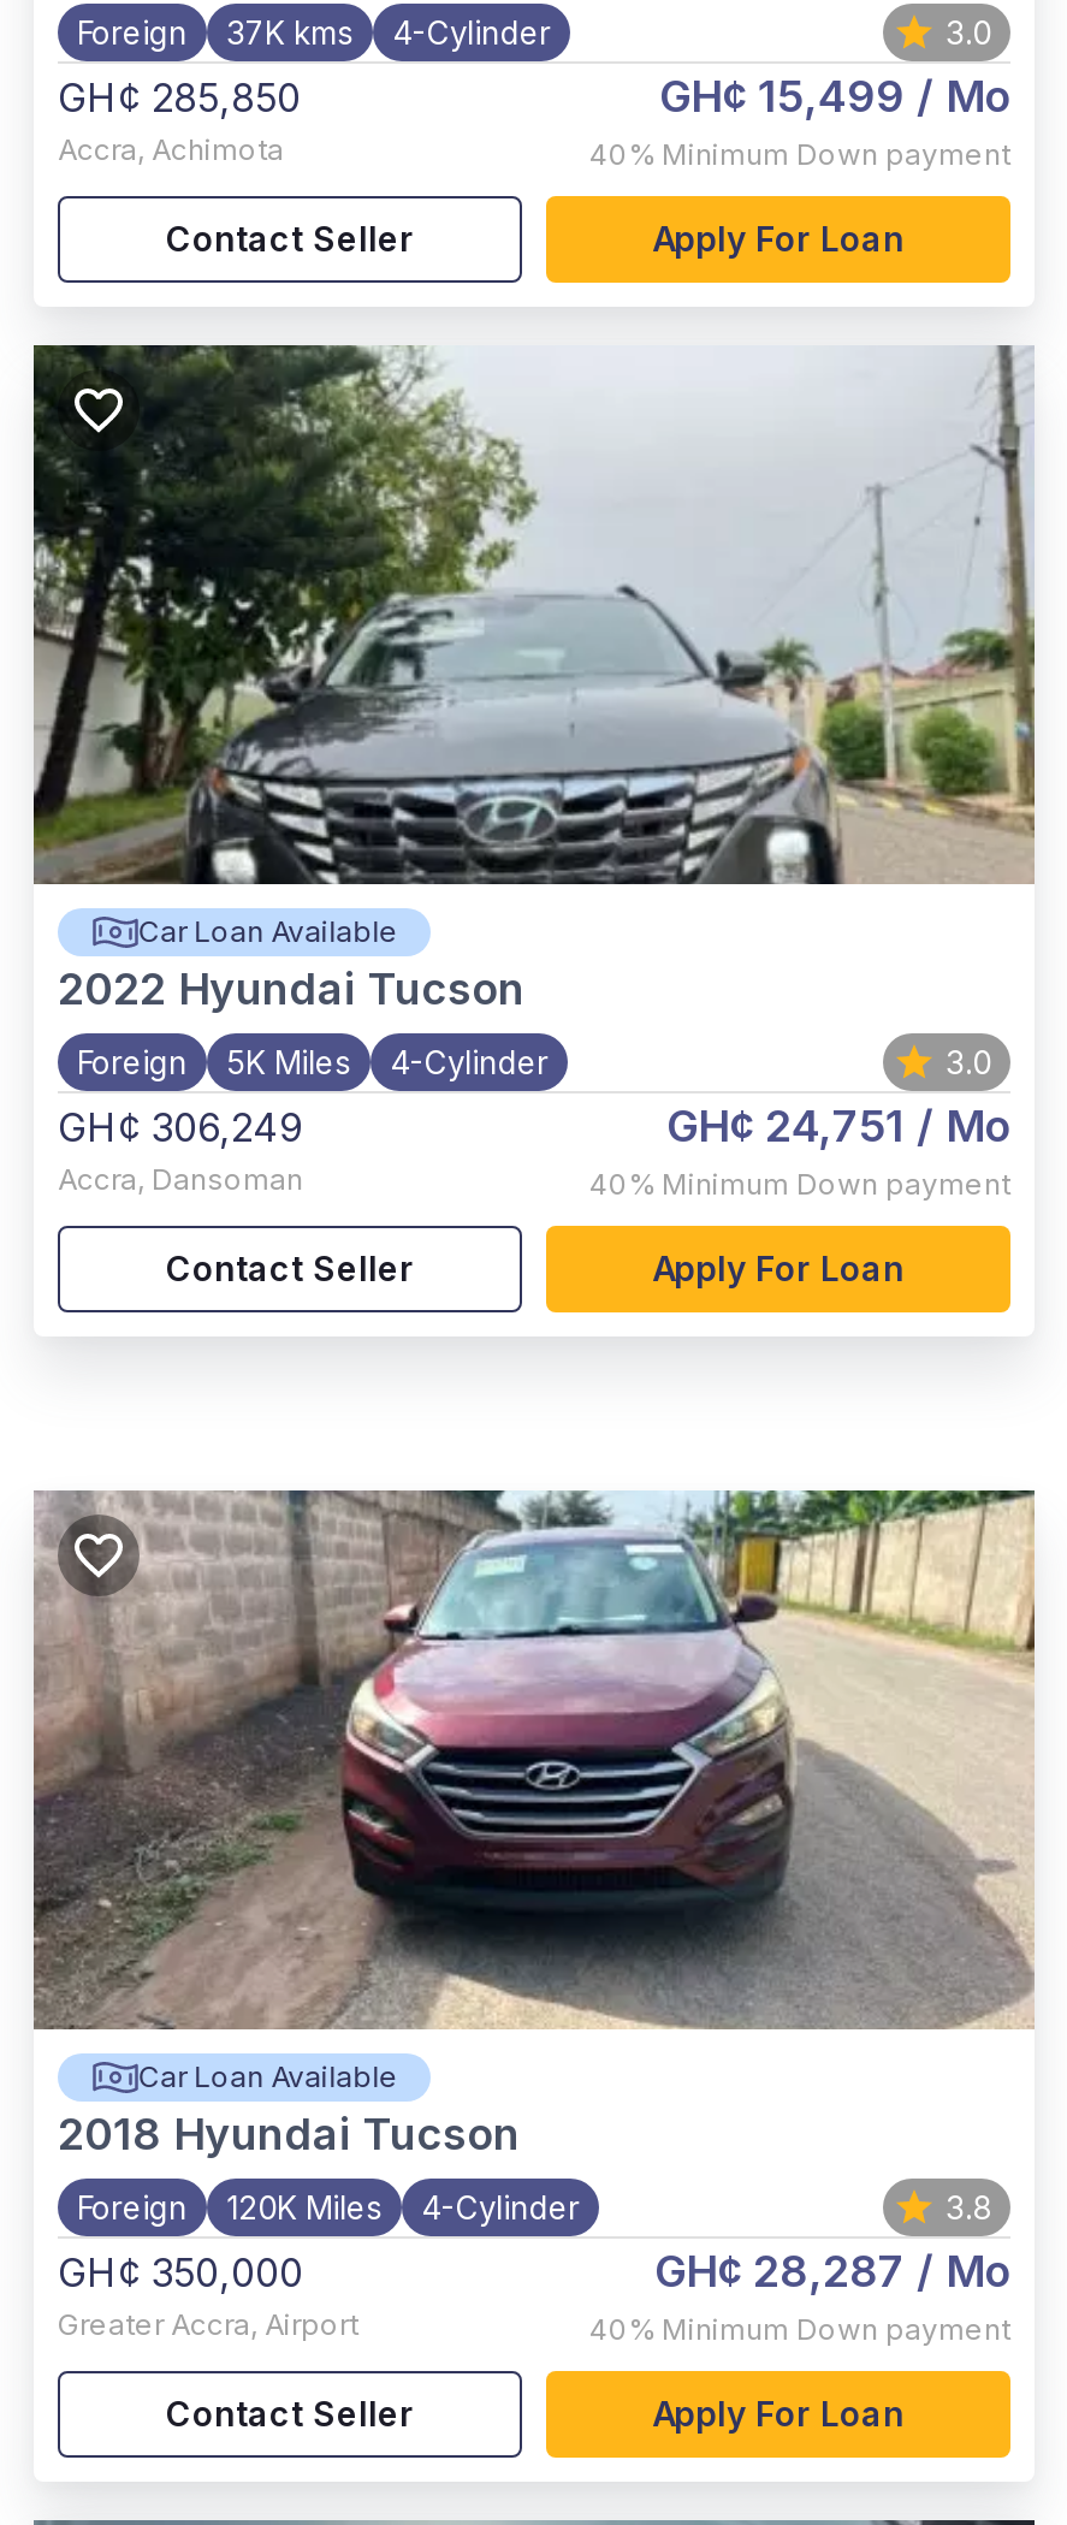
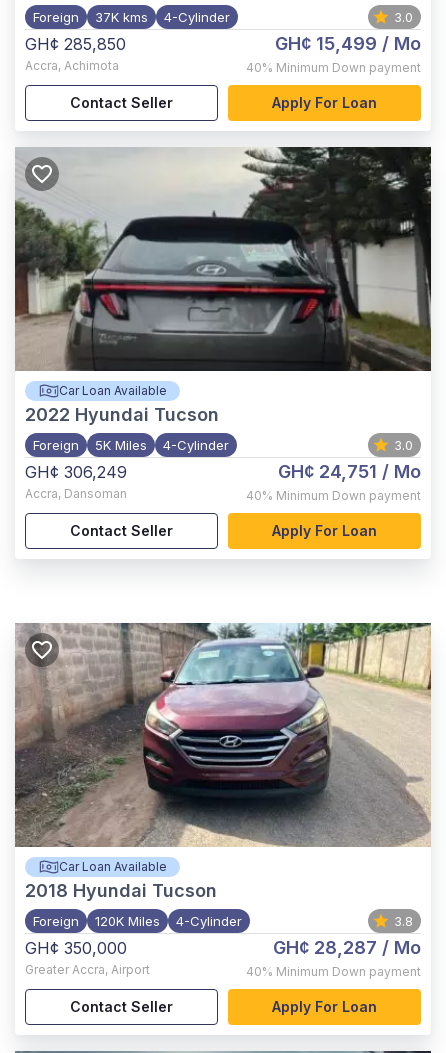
- [image]
+ [image]
